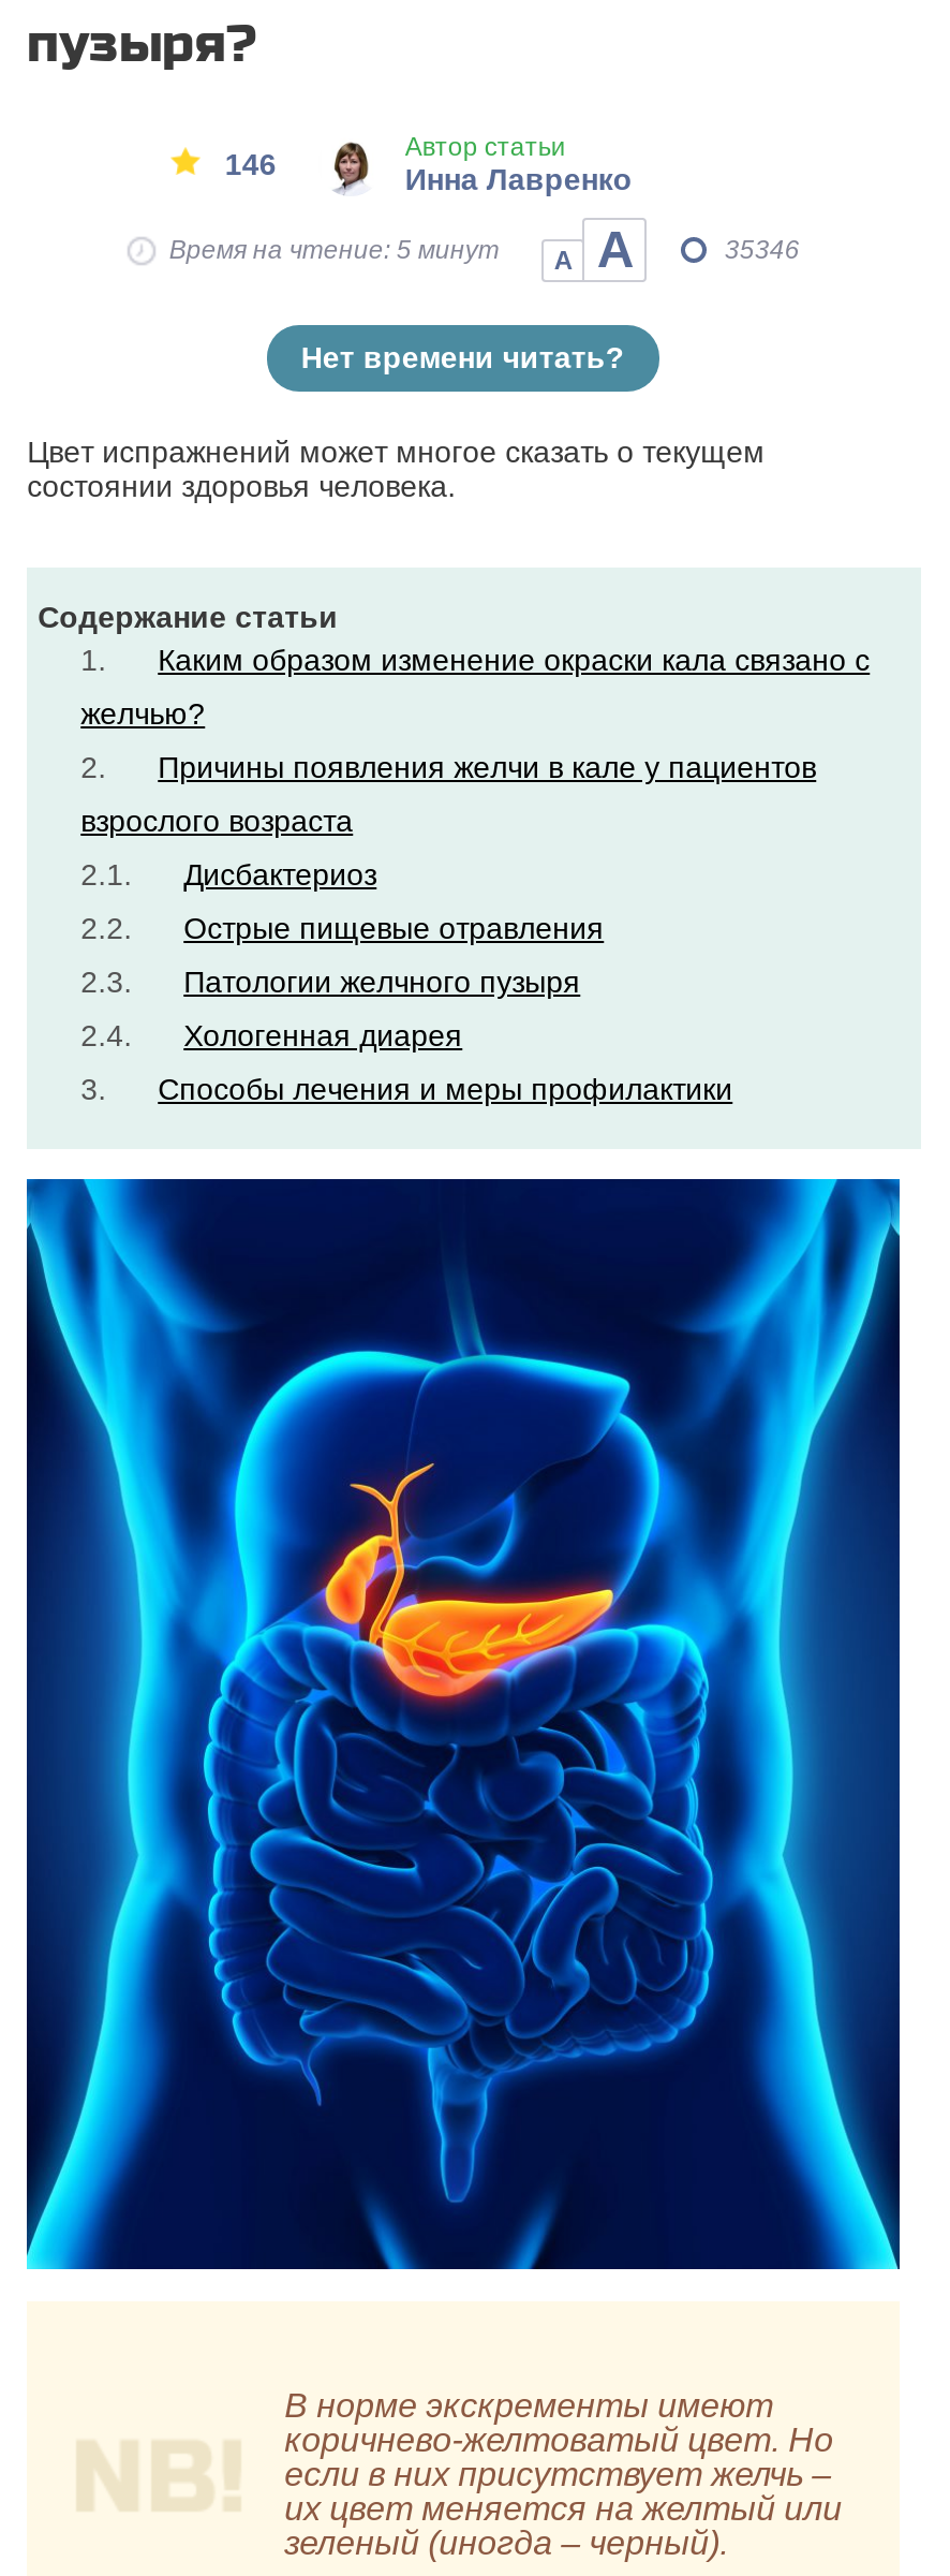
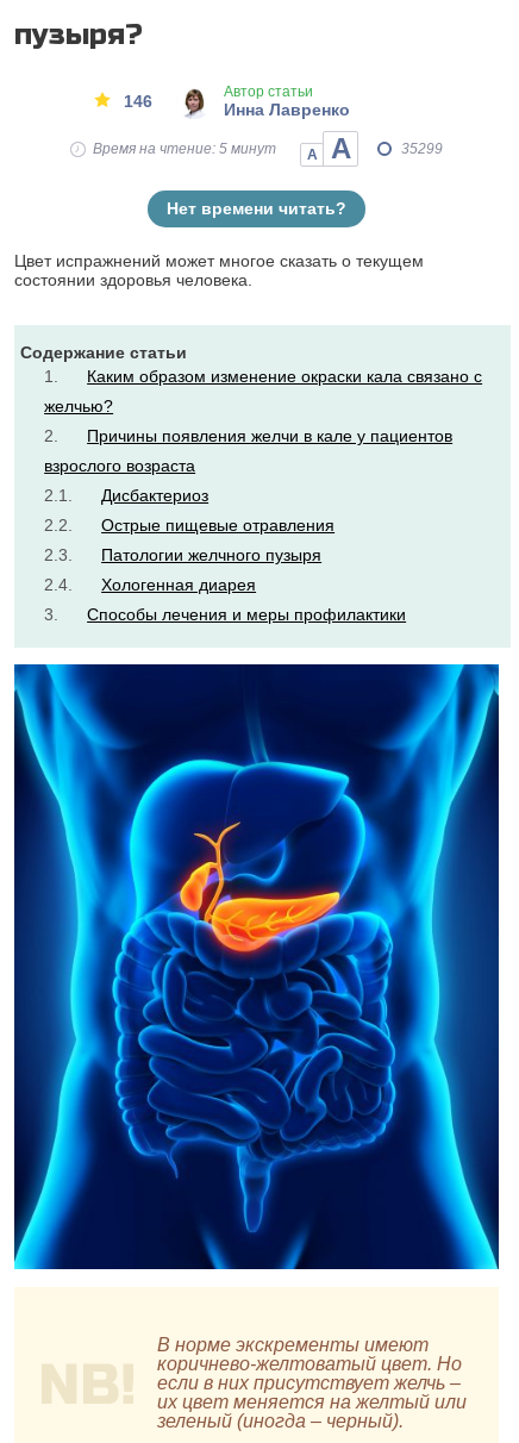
- 35346
+ 35299
